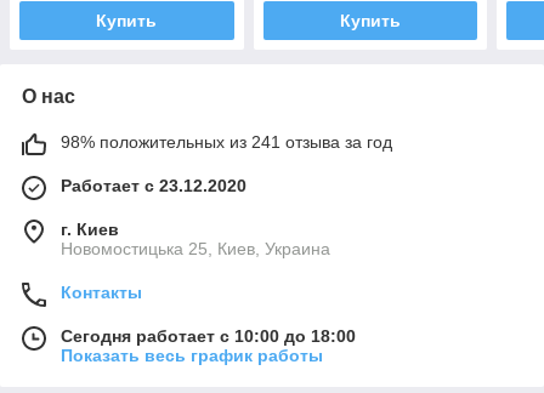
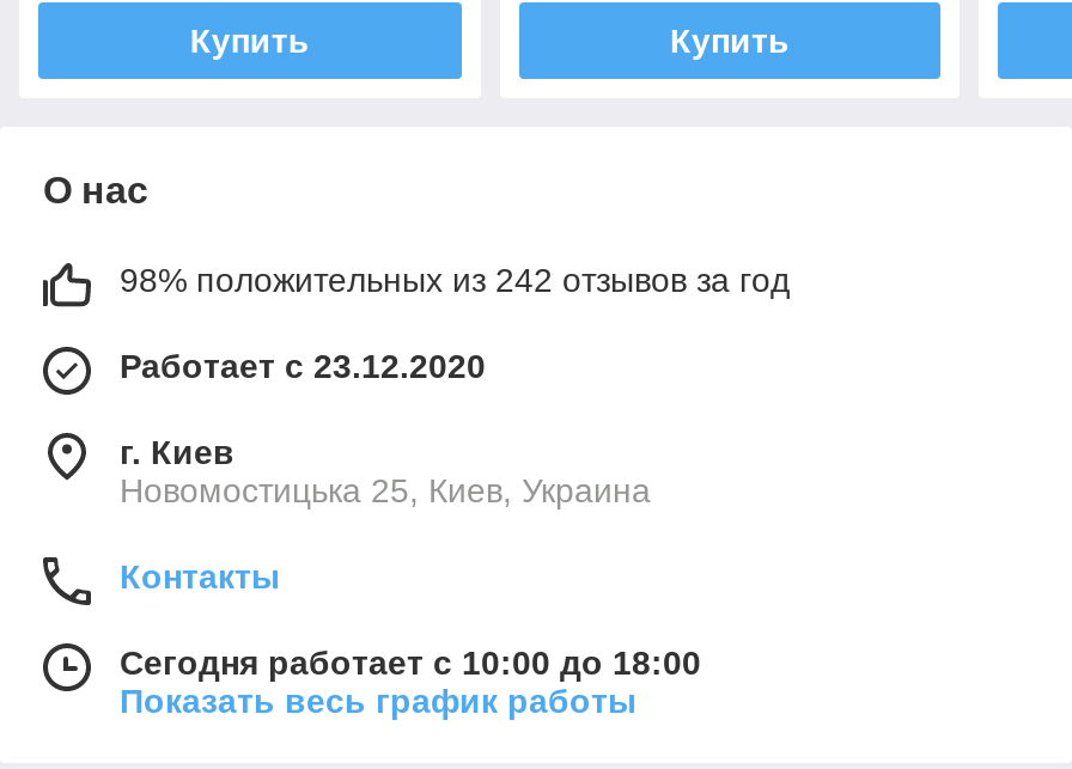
- 98% положительных из 241 отзыва за год
+ 98% положительных из 242 отзывов за год
